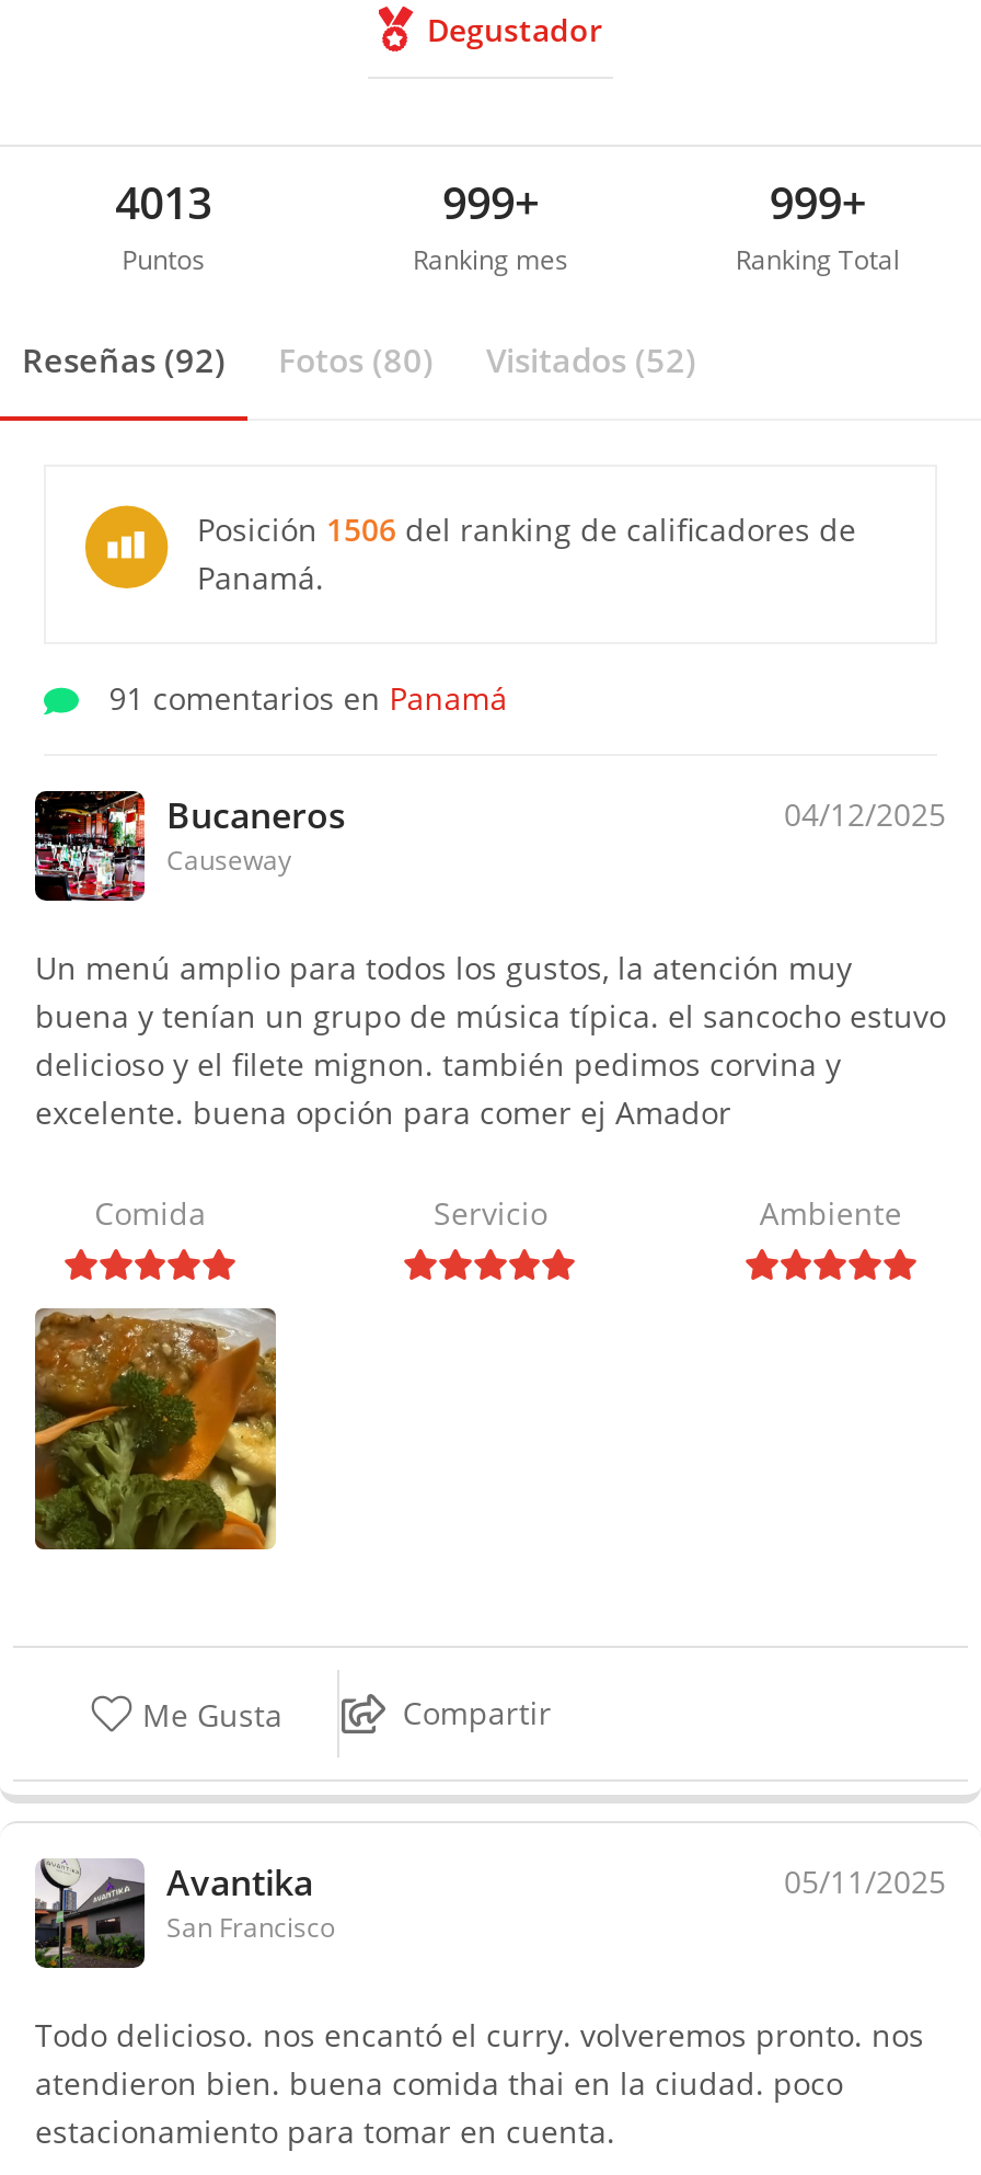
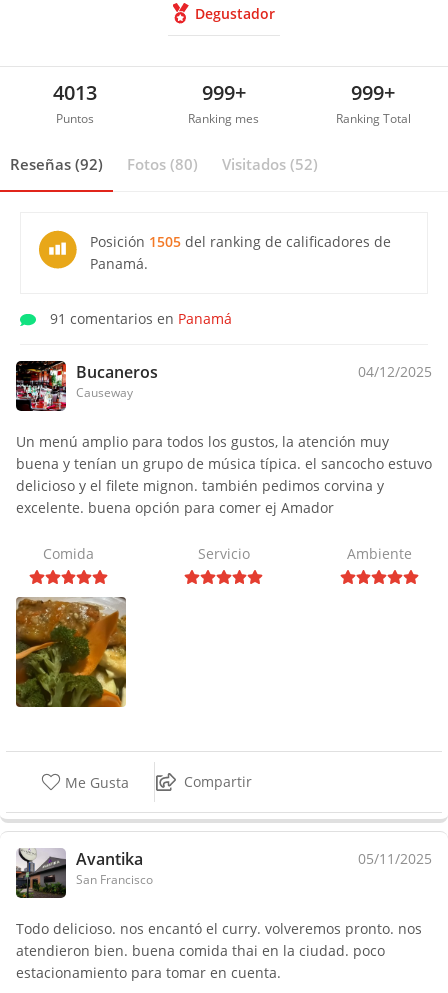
- Posición 1506 del ranking de calificadores de
+ Posición 1505 del ranking de calificadores de
